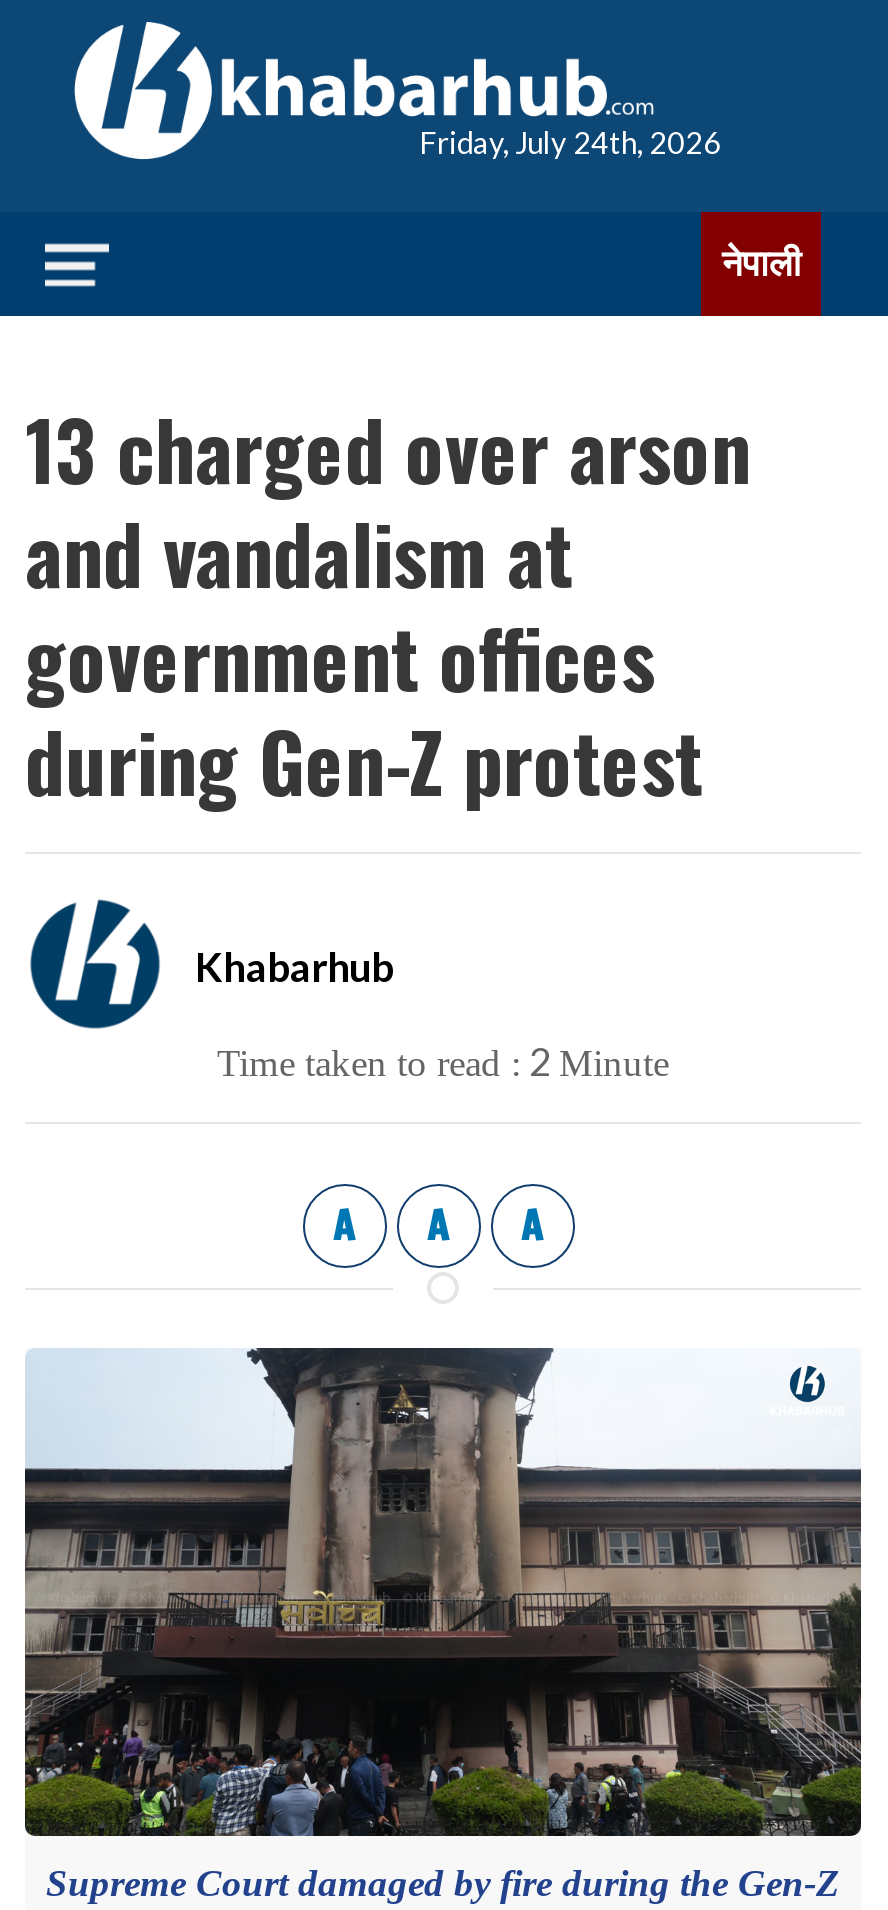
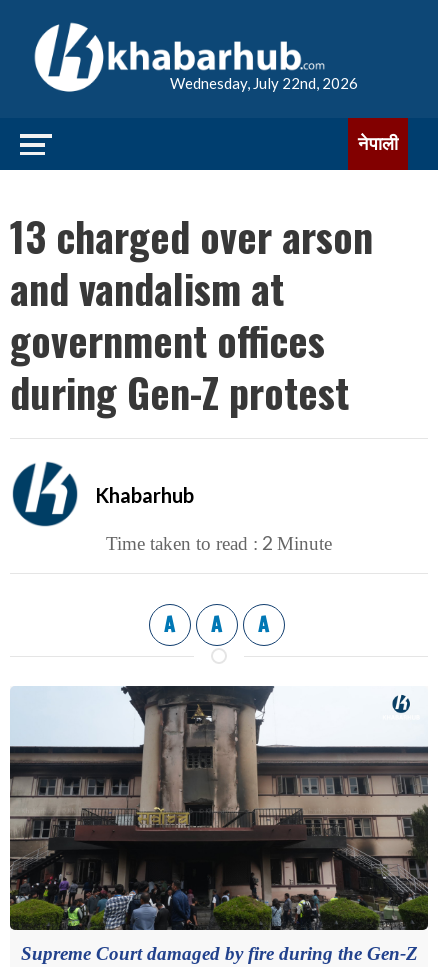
- Friday, July 24th, 2026
+ Wednesday, July 22nd, 2026
